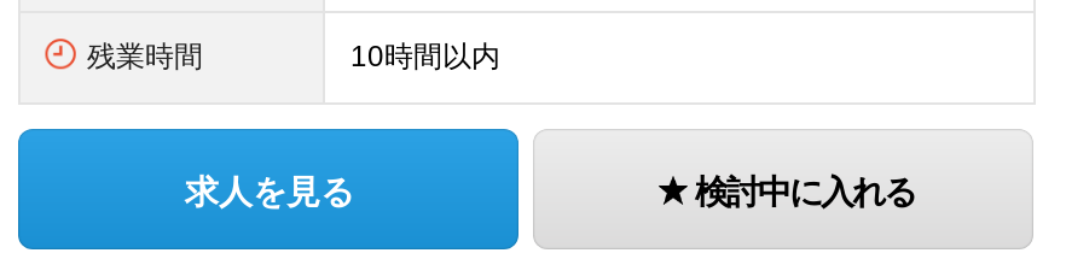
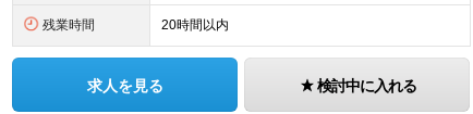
- 10時間以内
+ 20時間以内
